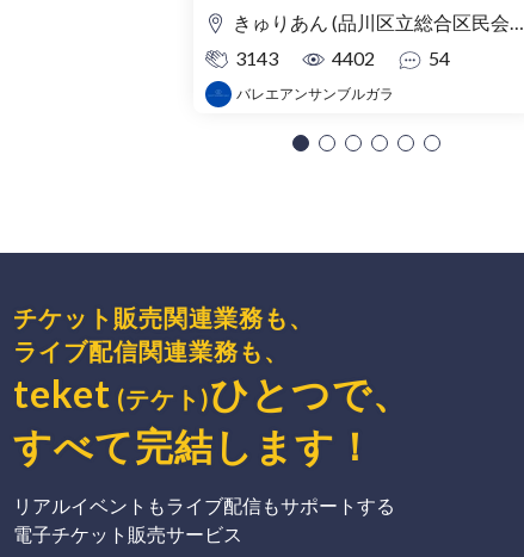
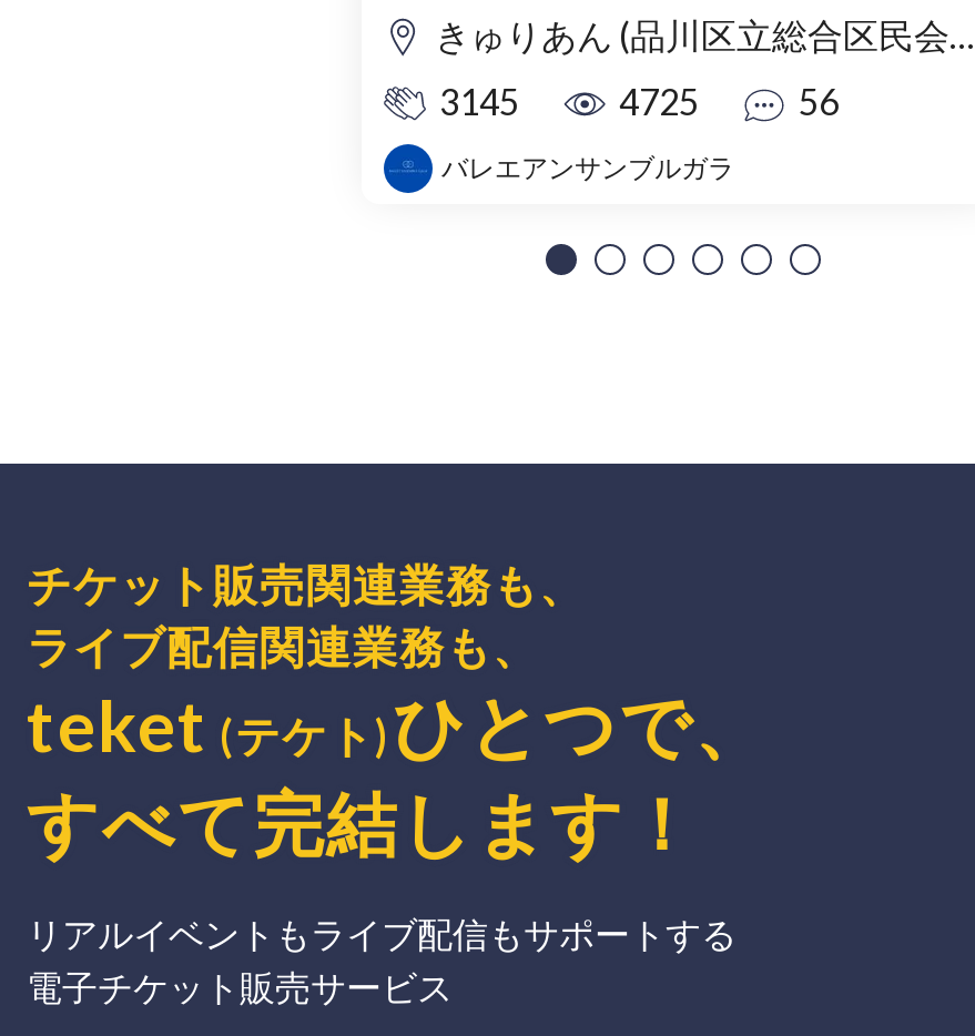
- 3143
+ 3145

- 4402
+ 4725

- 54
+ 56
